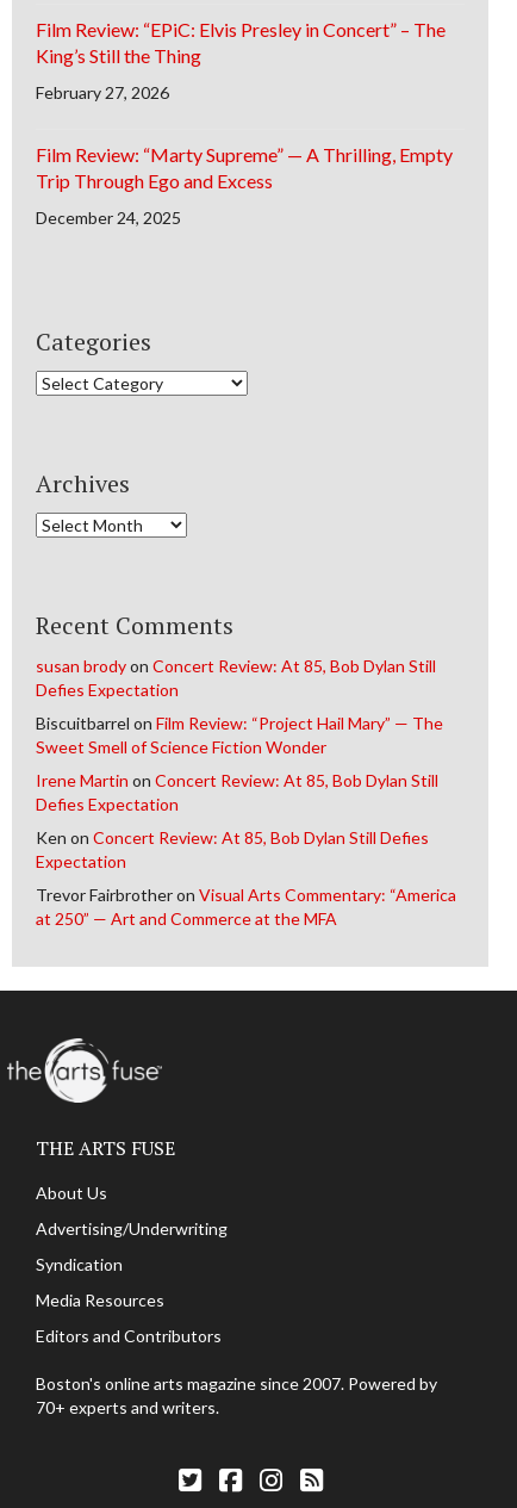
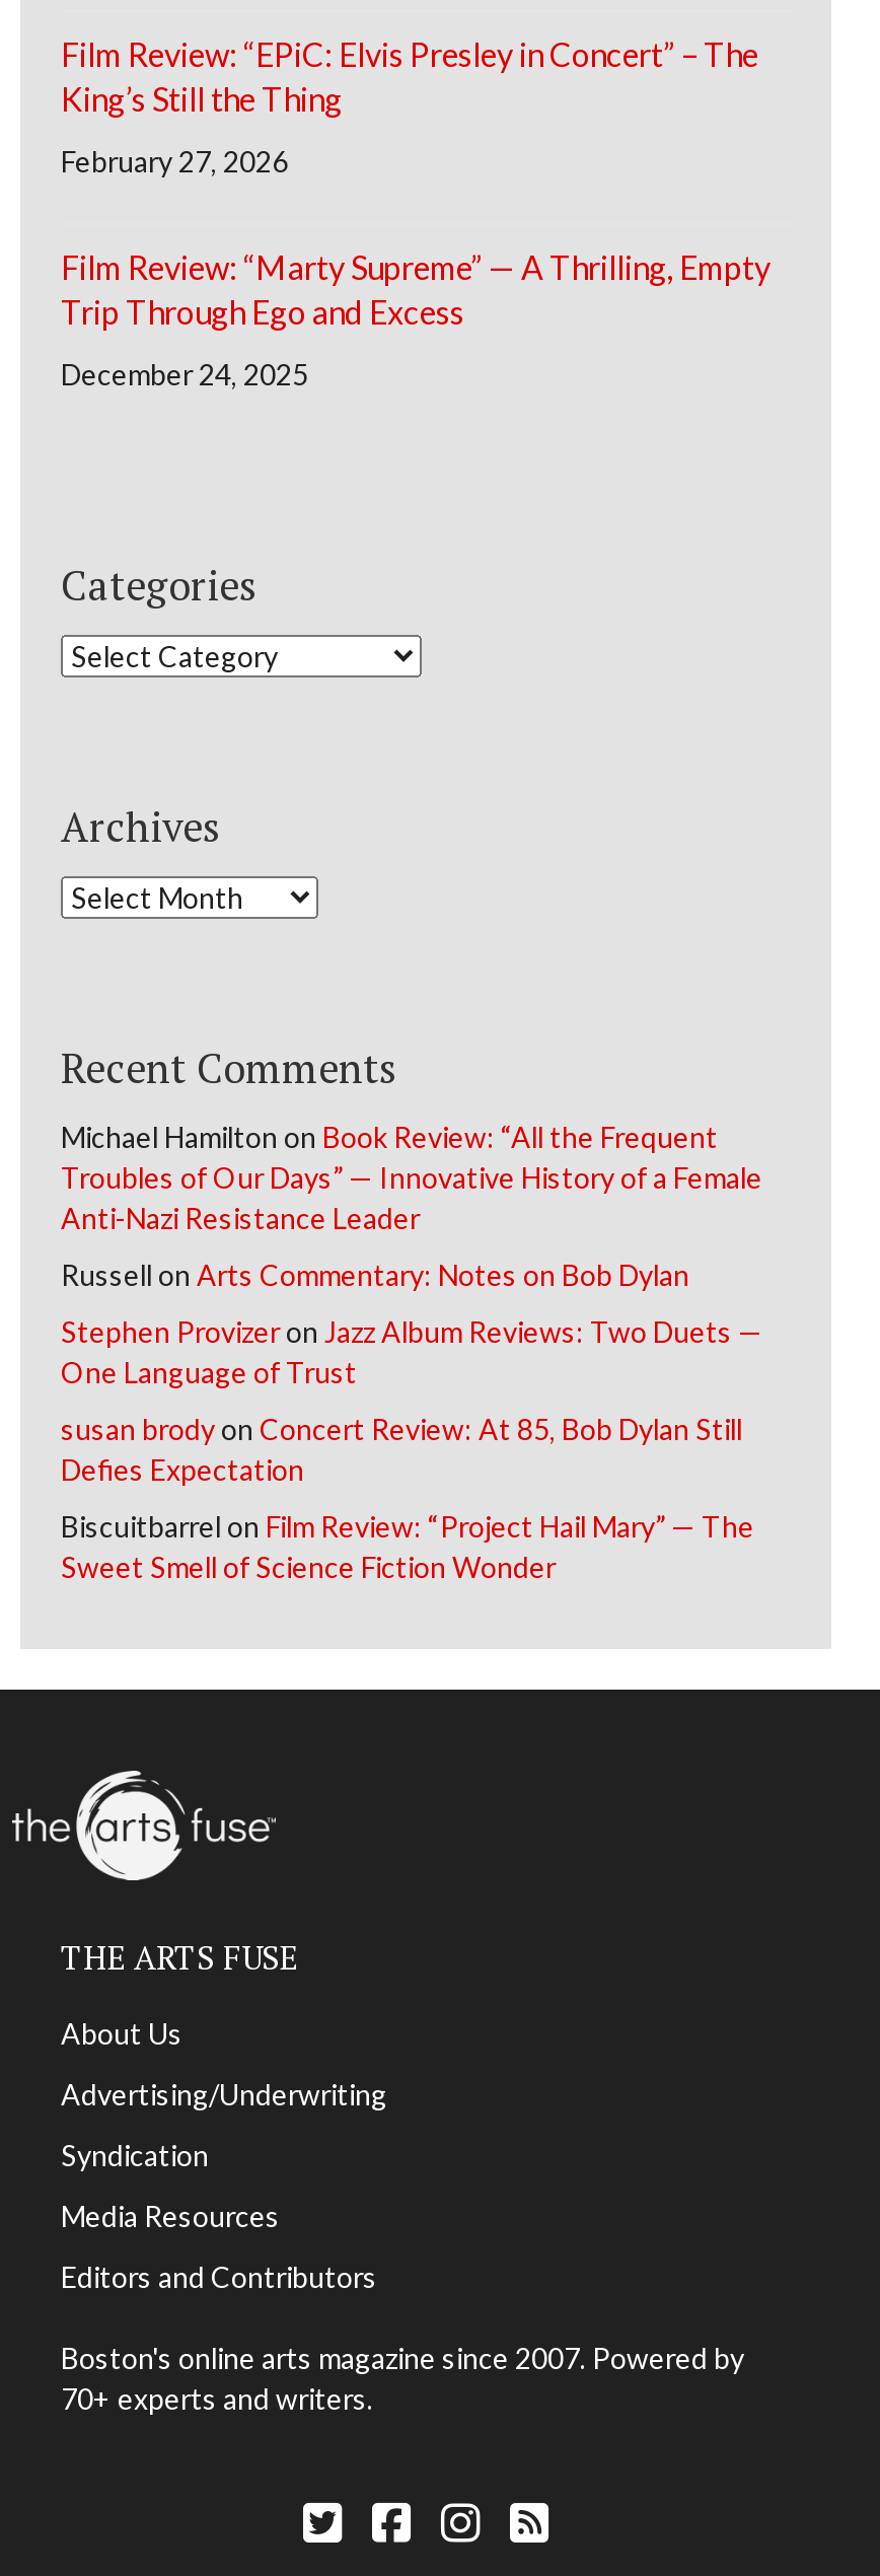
+ Michael Hamilton on Book Review: “All the Frequent
+ Troubles of Our Days” — Innovative History of a Female
+ Anti-Nazi Resistance Leader
+ Russell on Arts Commentary: Notes on Bob Dylan
+ Stephen Provizer on Jazz Album Reviews: Two Duets —
+ One Language of Trust

moved down: susan brody on Concert Review: At 85, Bob Dylan Still | Defies Expectation | Biscuitbarrel on Film Review: “Project Hail Mary” — The | Sweet Smell of Science Fiction Wonder

- Irene Martin on Concert Review: At 85, Bob Dylan Still
- Defies Expectation
- Ken on Concert Review: At 85, Bob Dylan Still Defies
- Expectation
- Trevor Fairbrother on Visual Arts Commentary: “America
- at 250” — Art and Commerce at the MFA
